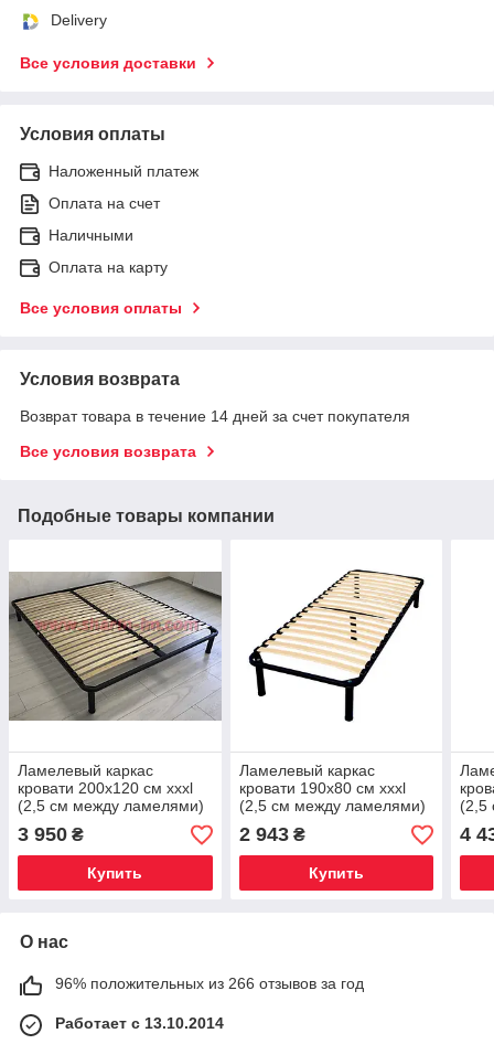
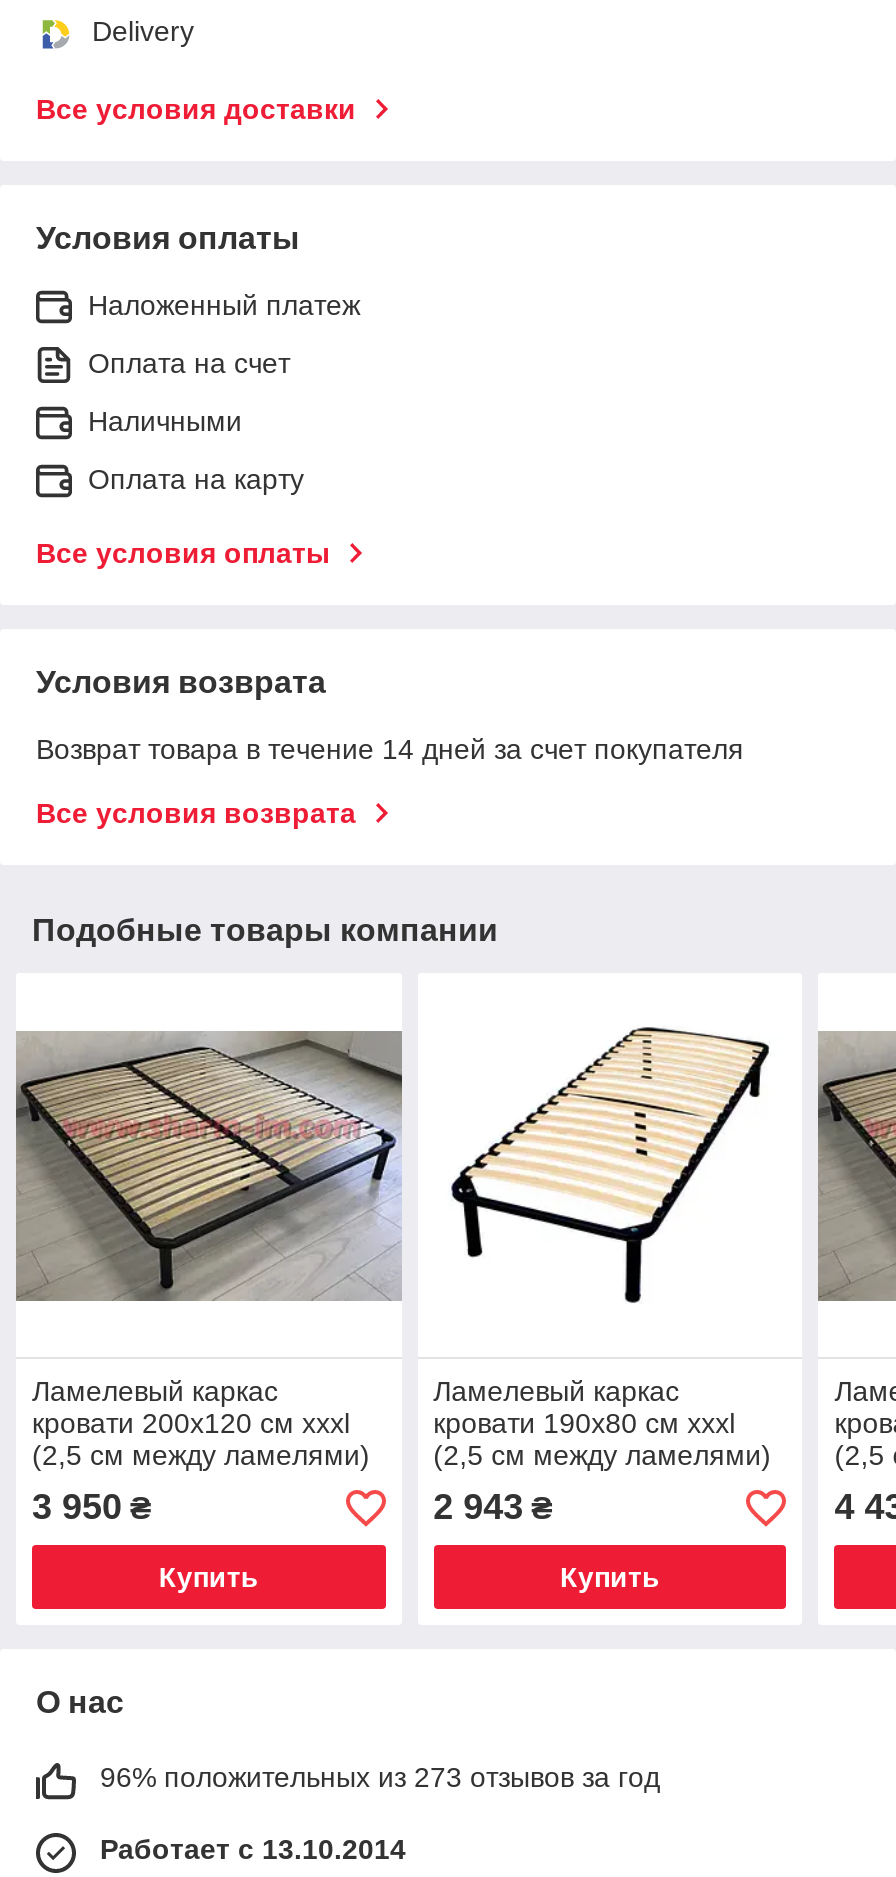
+ [image]

- 96% положительных из 266 отзывов за год
+ 96% положительных из 273 отзывов за год
